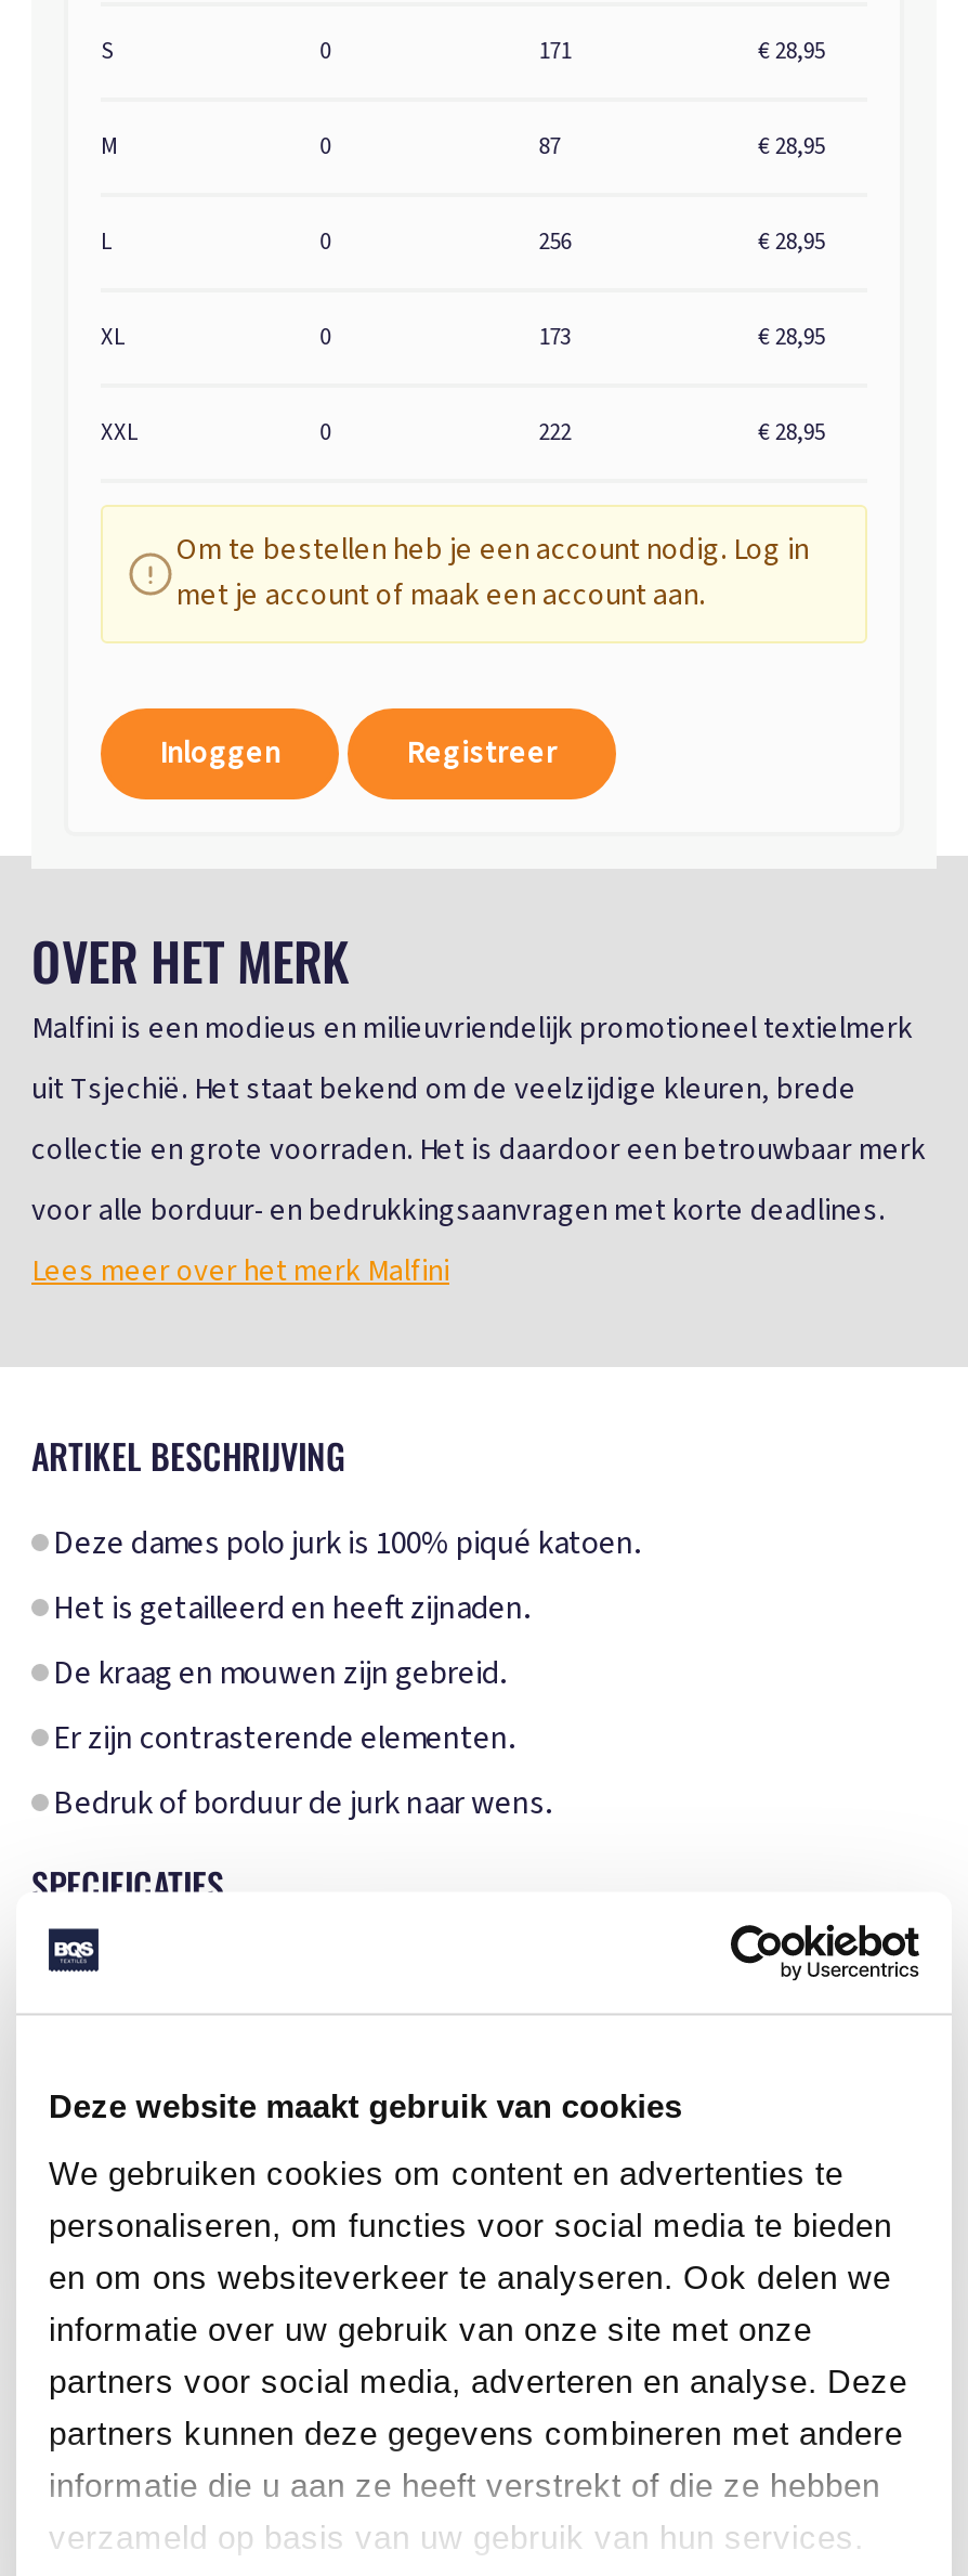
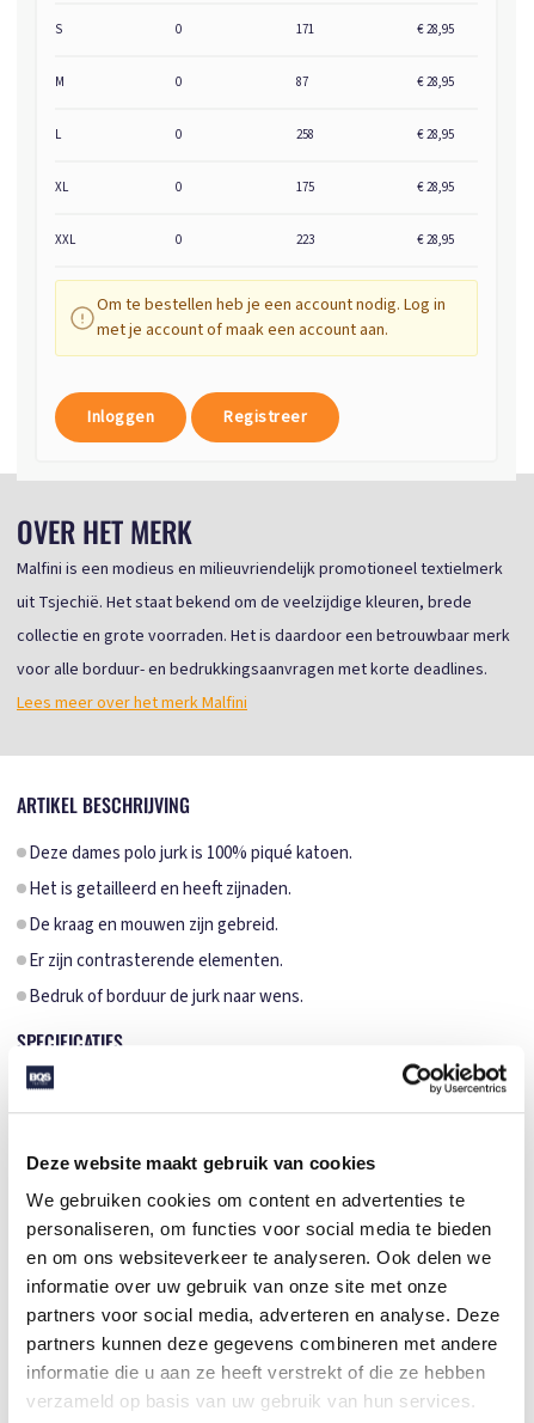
- 256
+ 258

- 173
+ 175

- 222
+ 223
